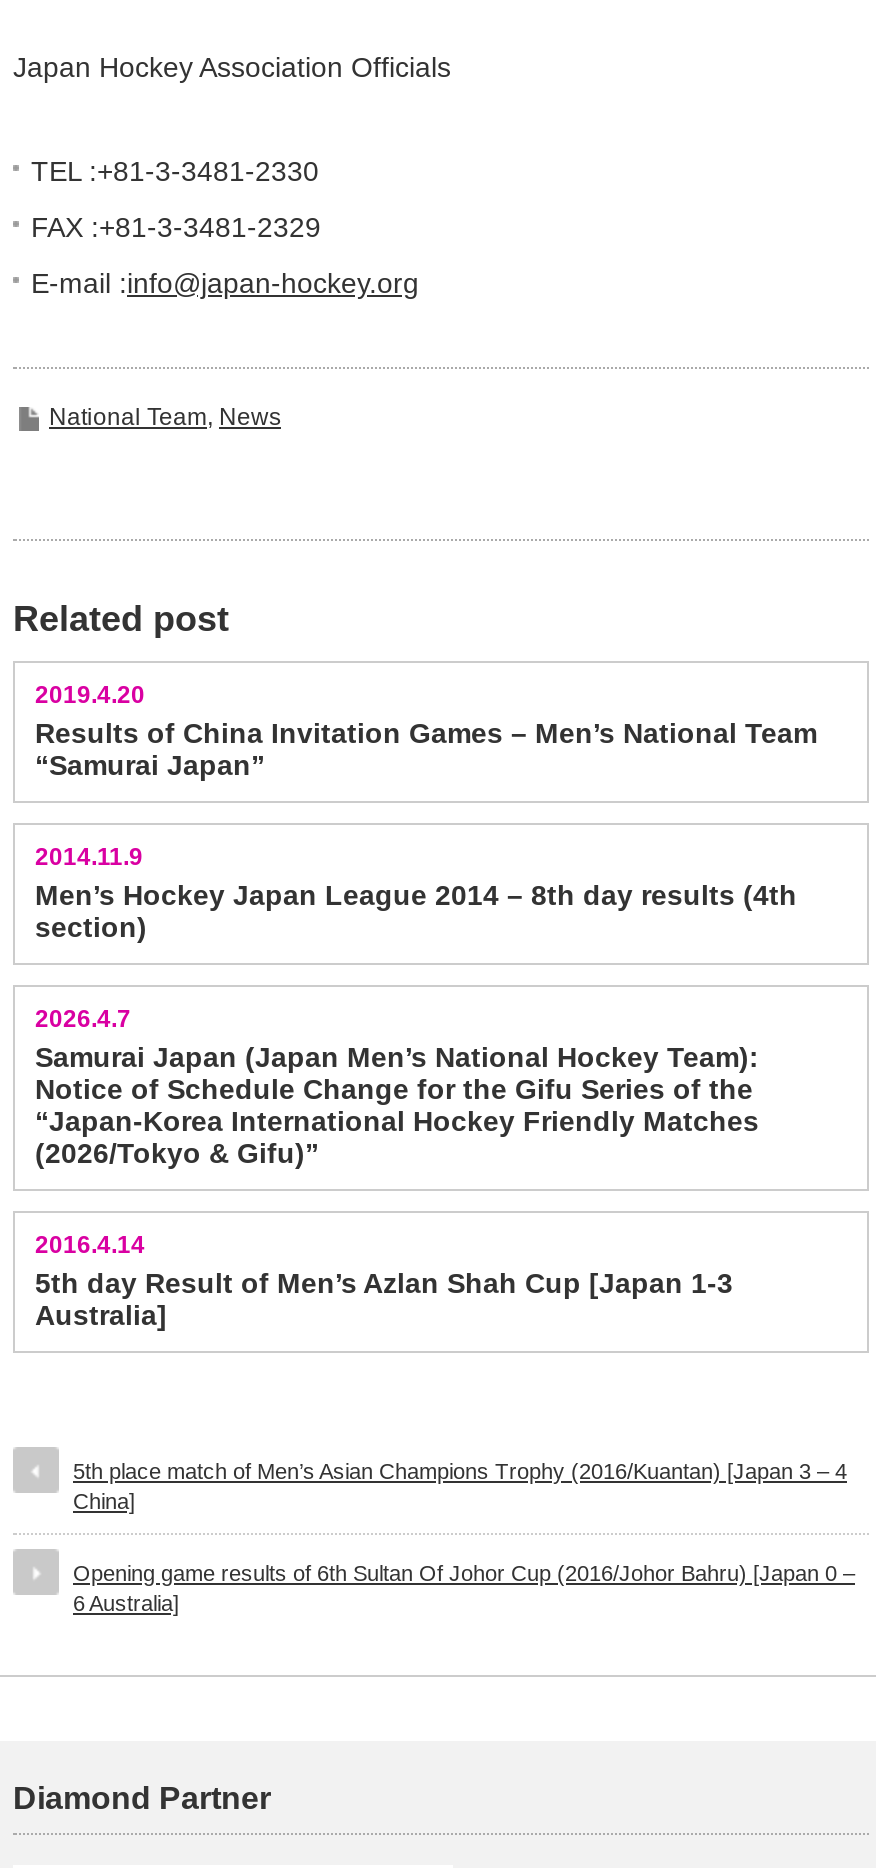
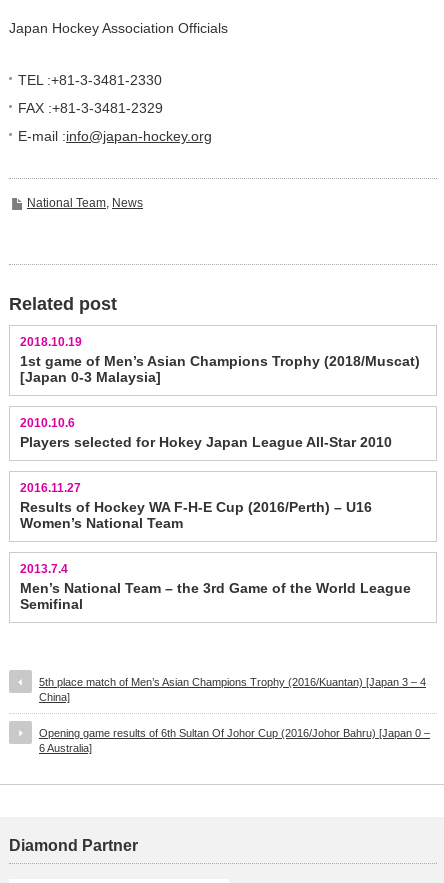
- 2019.4.20
- Results of China Invitation Games – Men’s National Team
- “Samurai Japan”
+ 2018.10.19
+ 1st game of Men’s Asian Champions Trophy (2018/Muscat)
+ [Japan 0-3 Malaysia]

- 2014.11.9
- Men’s Hockey Japan League 2014 – 8th day results (4th
- section)
+ 2010.10.6
+ Players selected for Hokey Japan League All-Star 2010

- 2026.4.7
- Samurai Japan (Japan Men’s National Hockey Team):
- Notice of Schedule Change for the Gifu Series of the
- “Japan-Korea International Hockey Friendly Matches
- (2026/Tokyo & Gifu)”
+ 2016.11.27
+ Results of Hockey WA F-H-E Cup (2016/Perth) – U16
+ Women’s National Team

- 2016.4.14
- 5th day Result of Men’s Azlan Shah Cup [Japan 1-3
- Australia]
+ 2013.7.4
+ Men’s National Team – the 3rd Game of the World League
+ Semifinal
